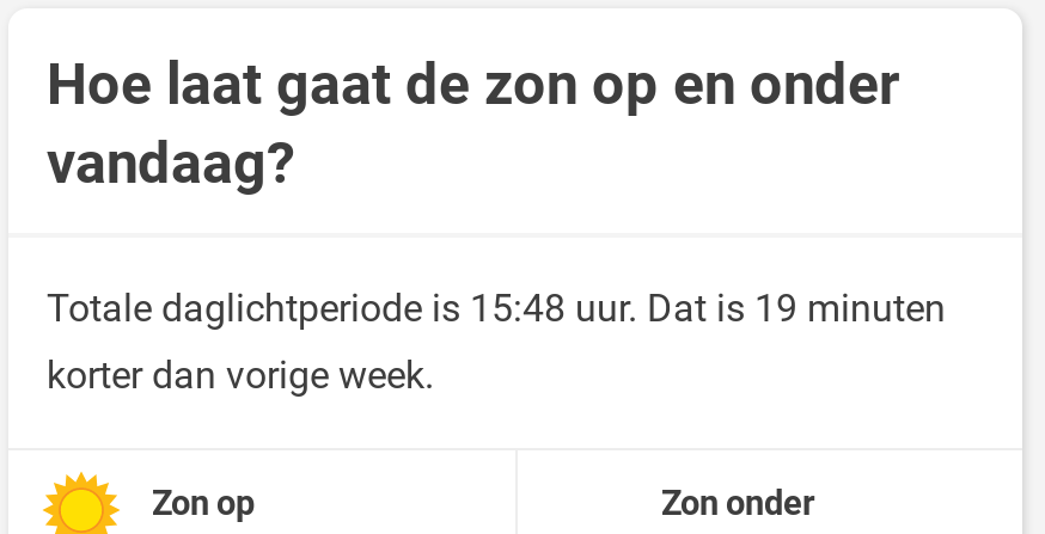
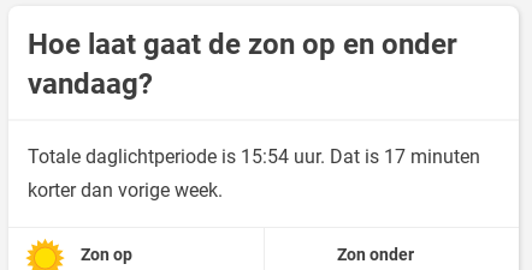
- Totale daglichtperiode is 15:48 uur. Dat is 19 minuten
+ Totale daglichtperiode is 15:54 uur. Dat is 17 minuten
